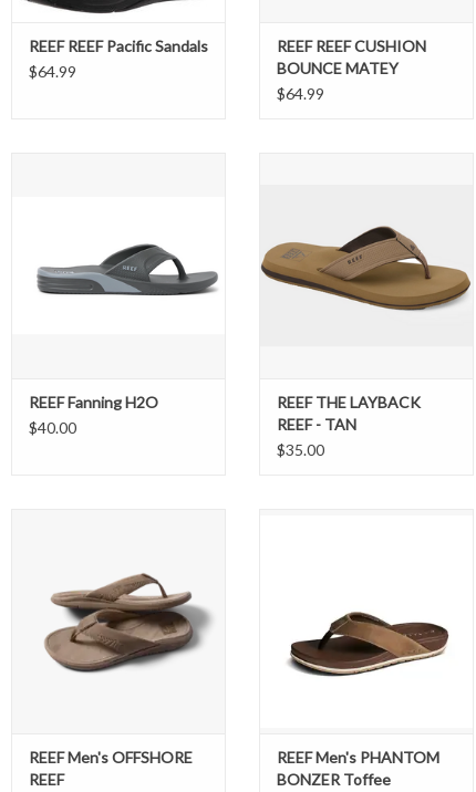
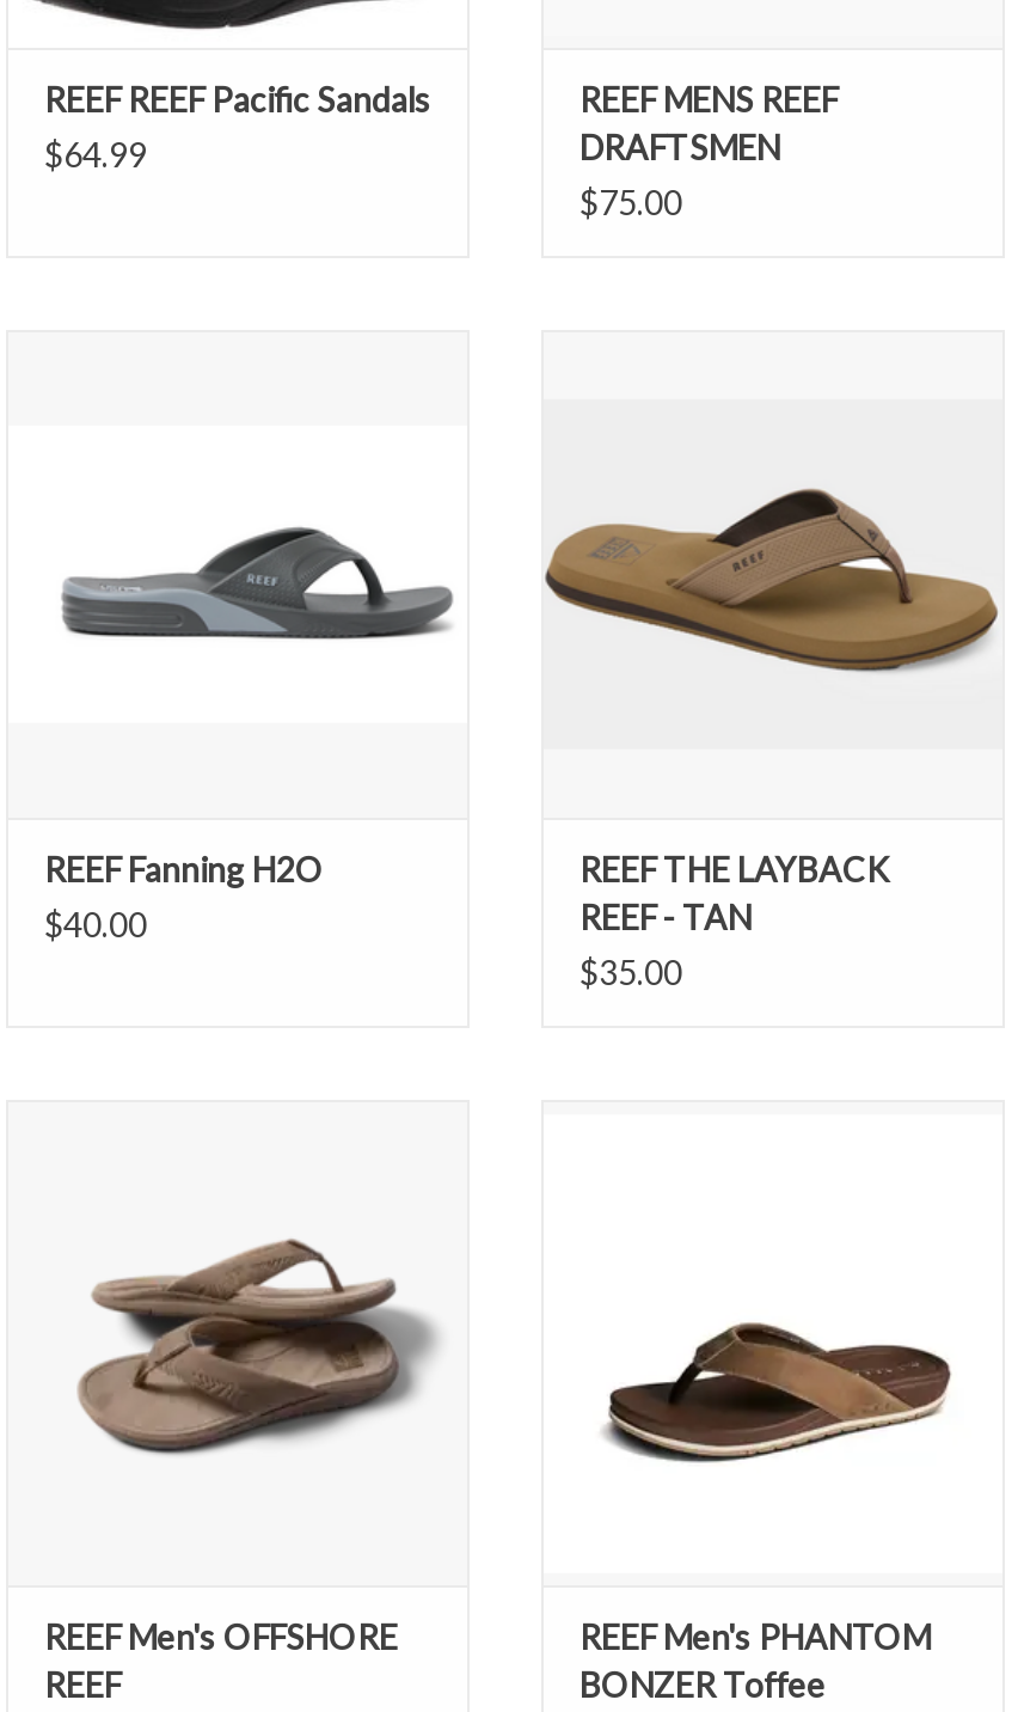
- REEF REEF CUSHION
- BOUNCE MATEY
- $64.99
+ REEF MENS REEF
+ DRAFTSMEN
+ $75.00
